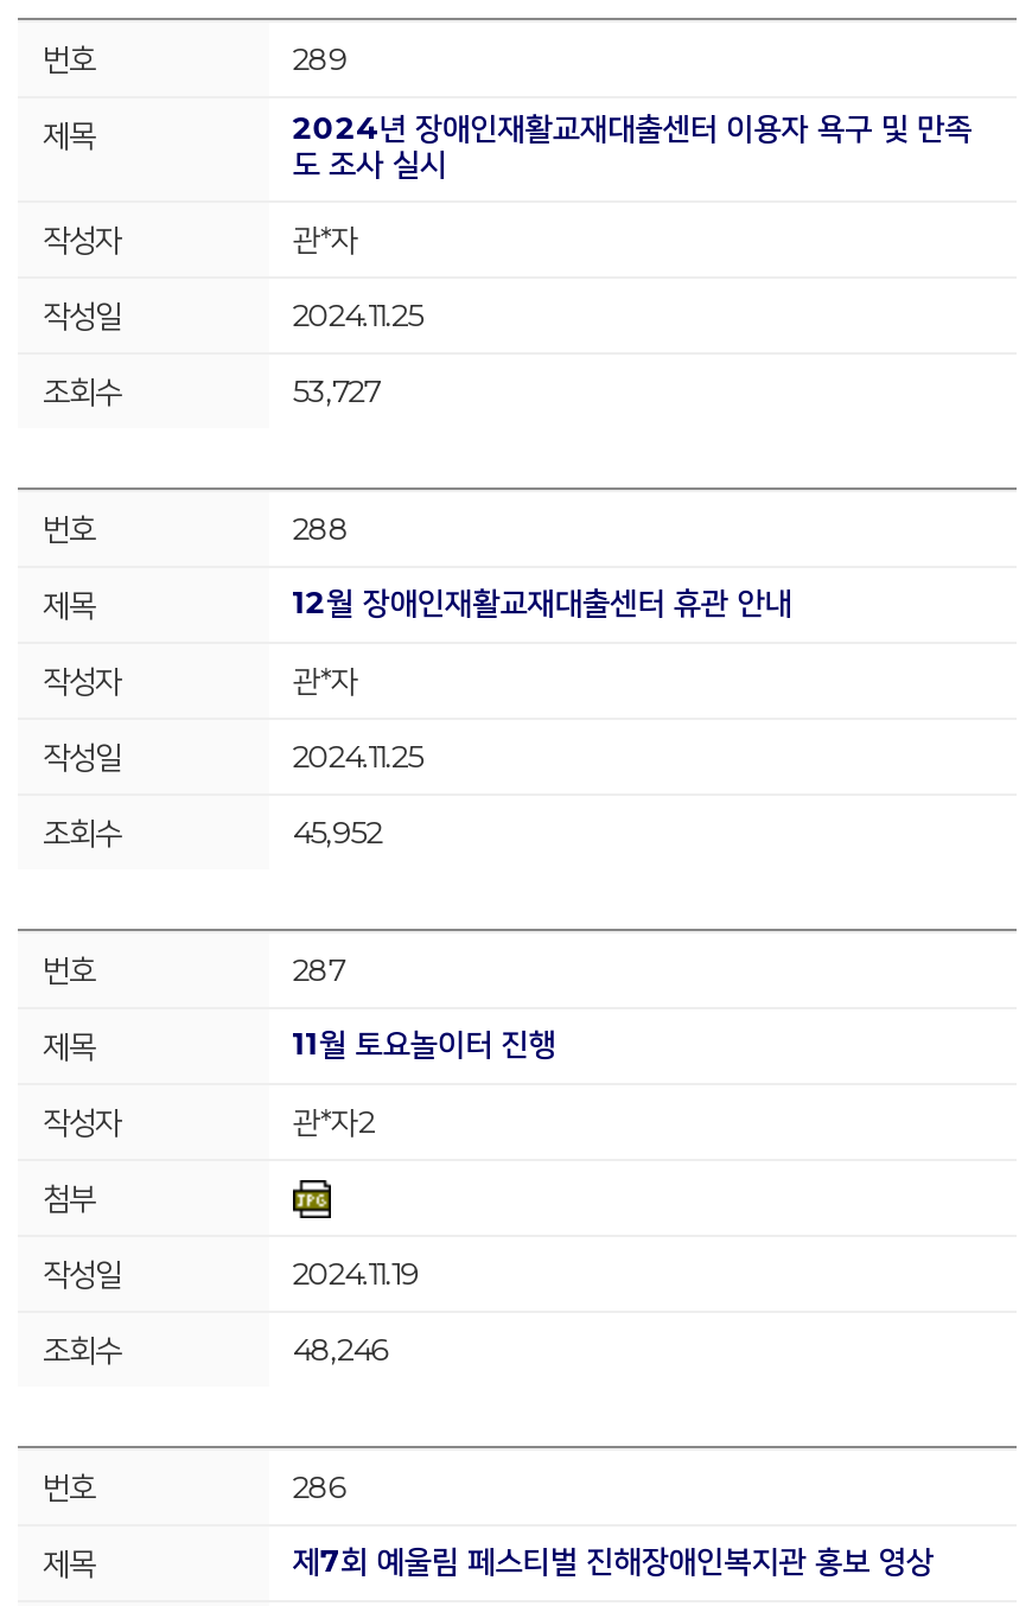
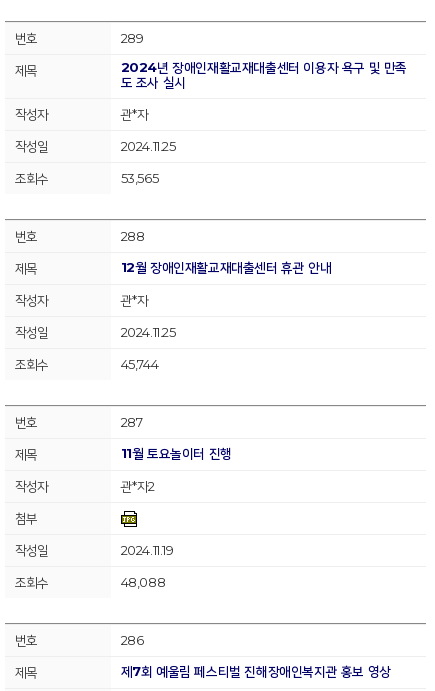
- 53,727
+ 53,565

- 45,952
+ 45,744

- 48,246
+ 48,088
